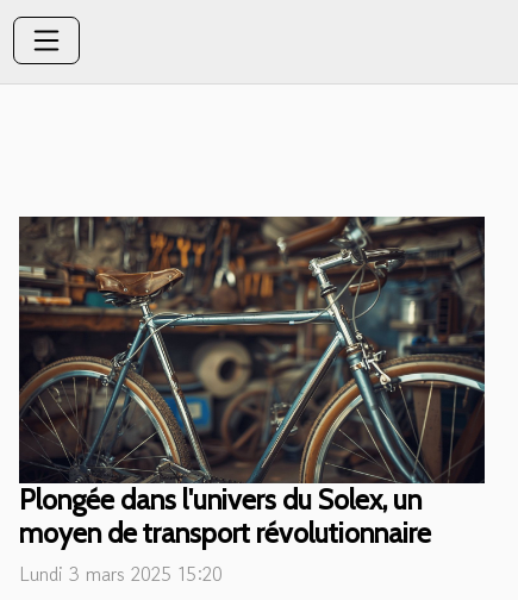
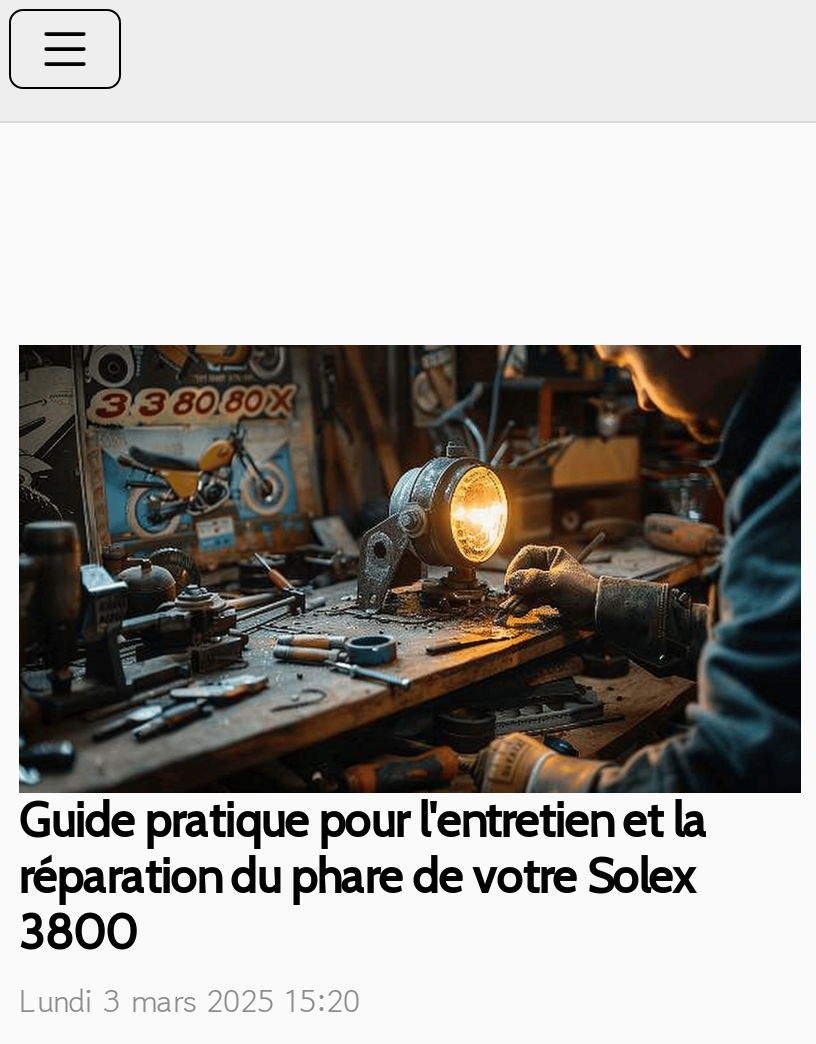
- [image]
- Plongée dans l'univers du Solex, un
- moyen de transport révolutionnaire
+ [image]
+ Guide pratique pour l'entretien et la
+ réparation du phare de votre Solex
+ 3800
